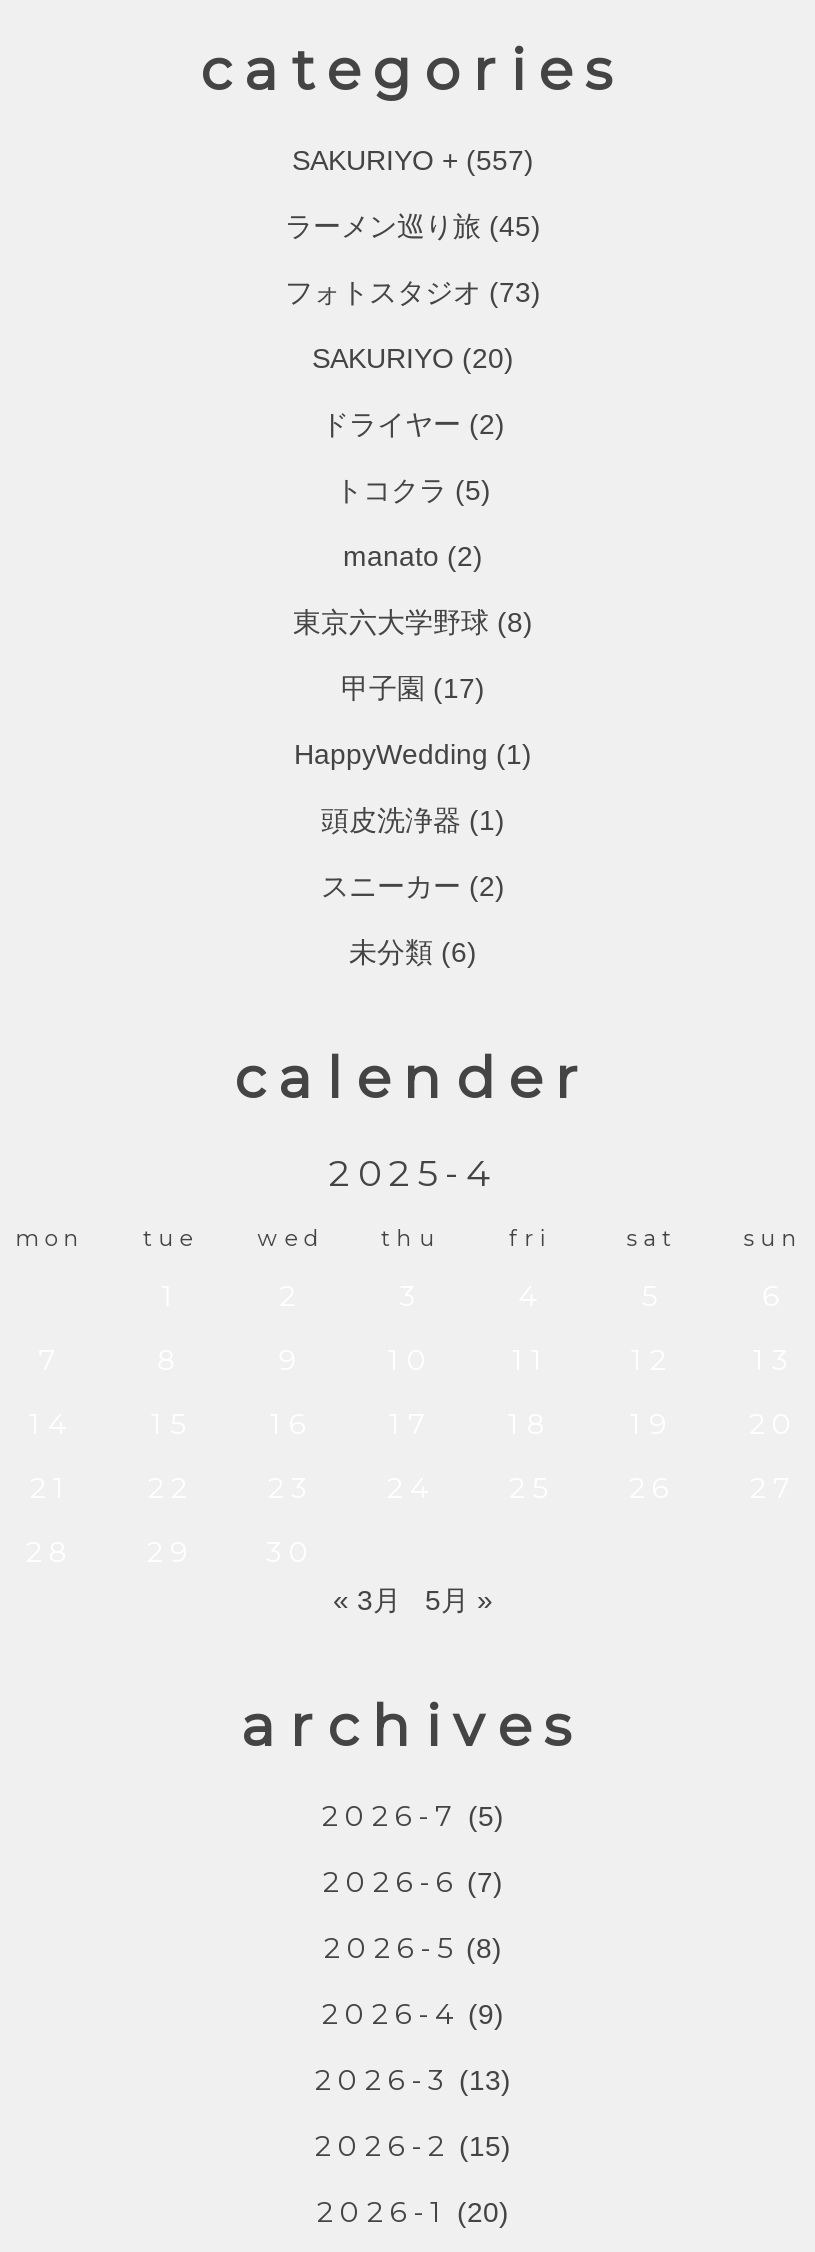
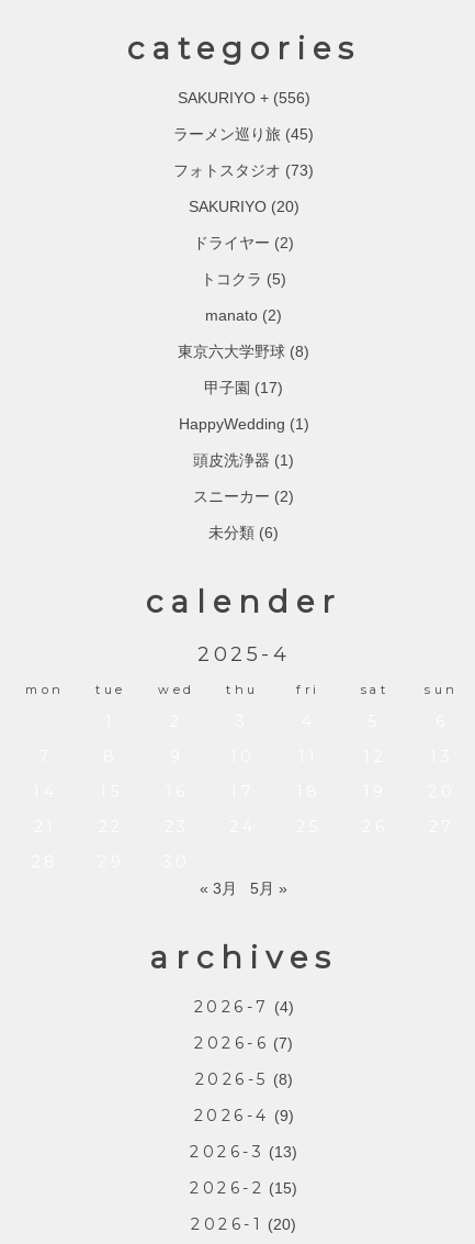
- SAKURIYO + (557)
+ SAKURIYO + (556)

- 2026-7 (5)
+ 2026-7 (4)
